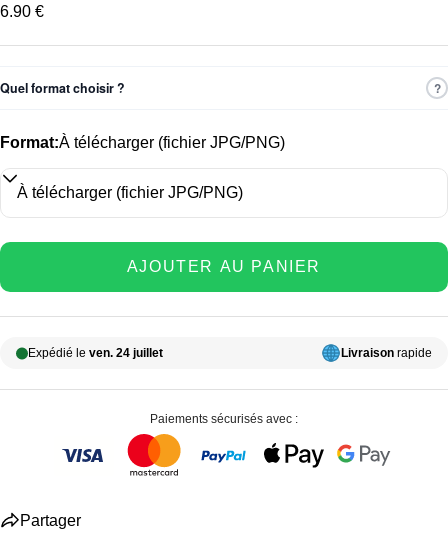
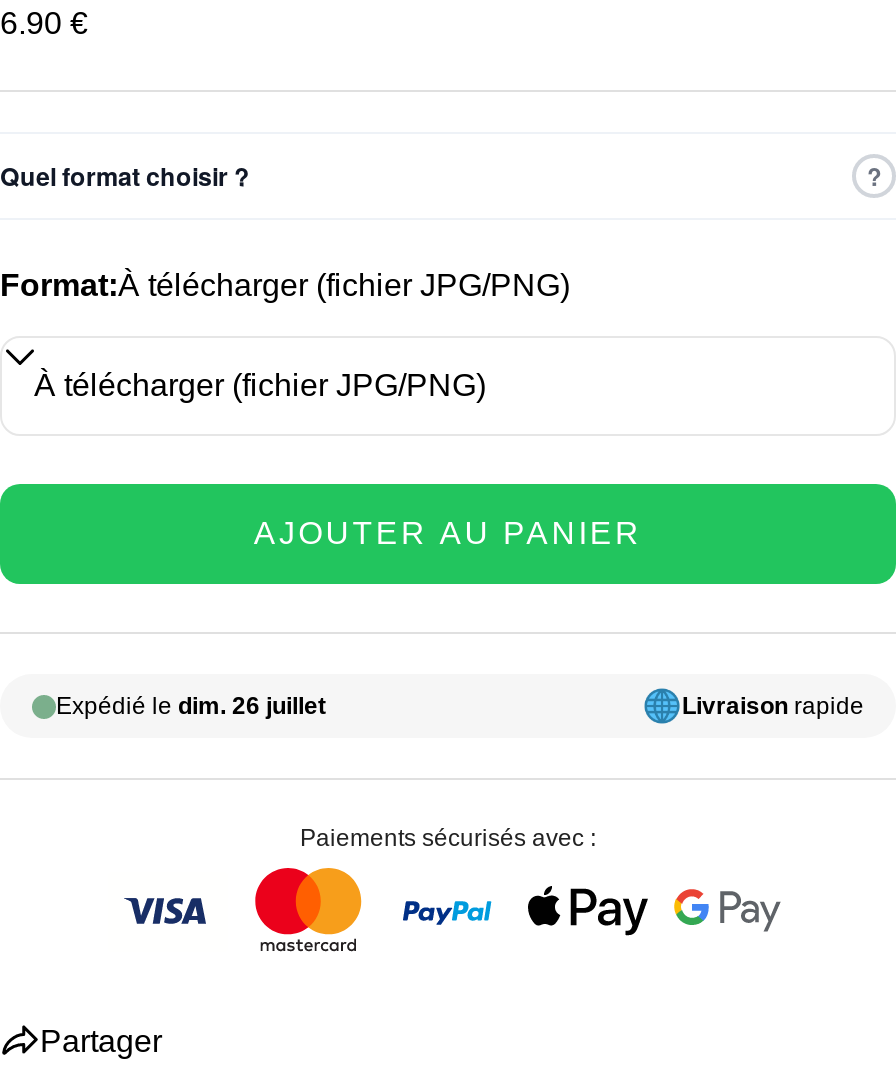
- Expédié le ven. 24 juillet
+ Expédié le dim. 26 juillet
